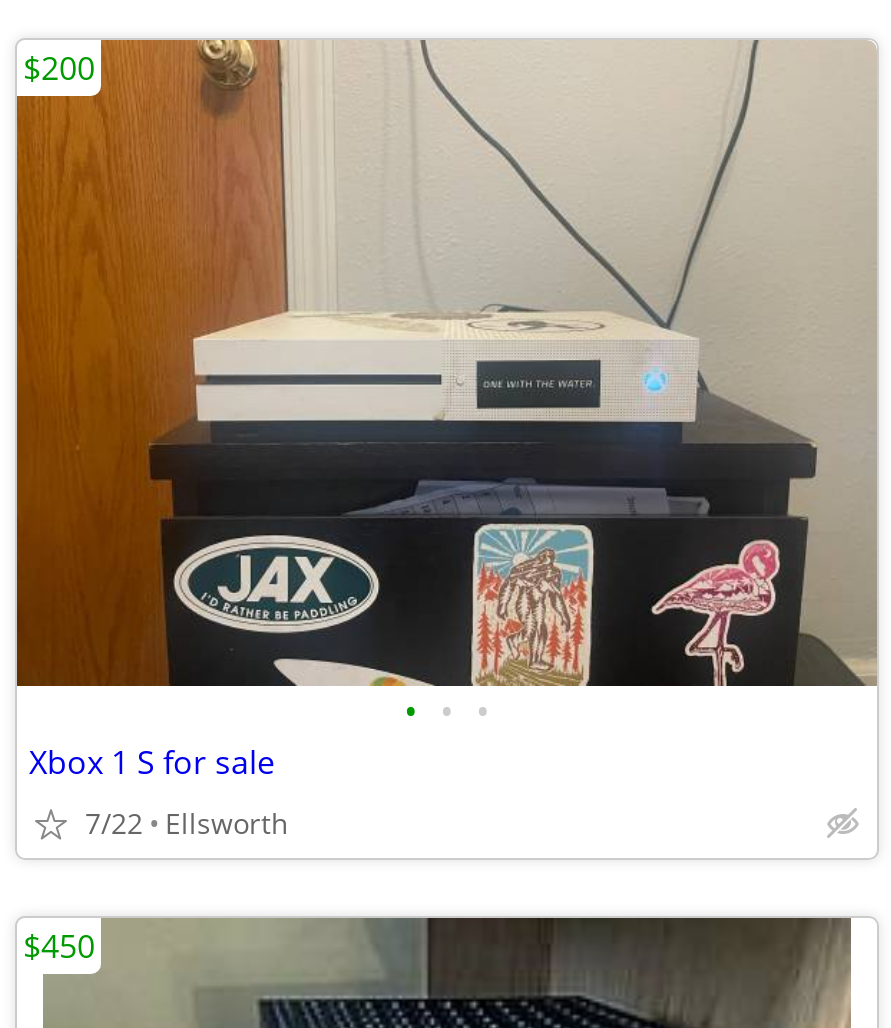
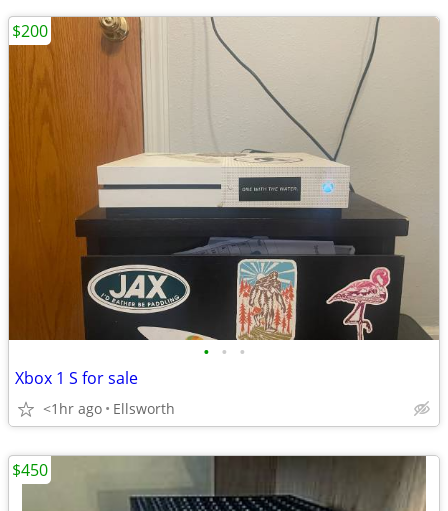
- 7/22 Ellsworth
+ <1hr ago Ellsworth
